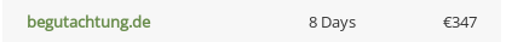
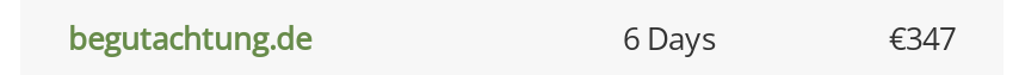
- 8 Days
+ 6 Days
